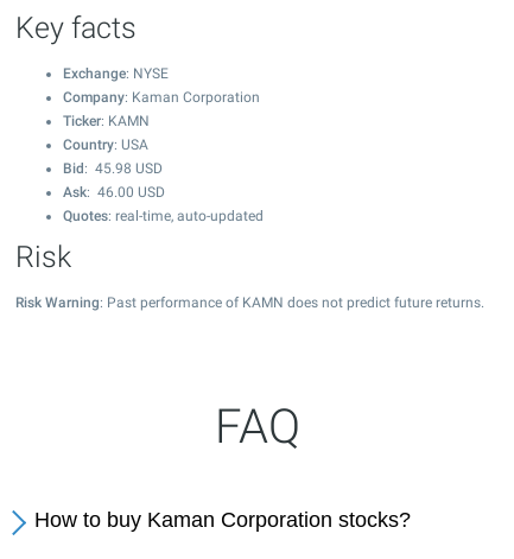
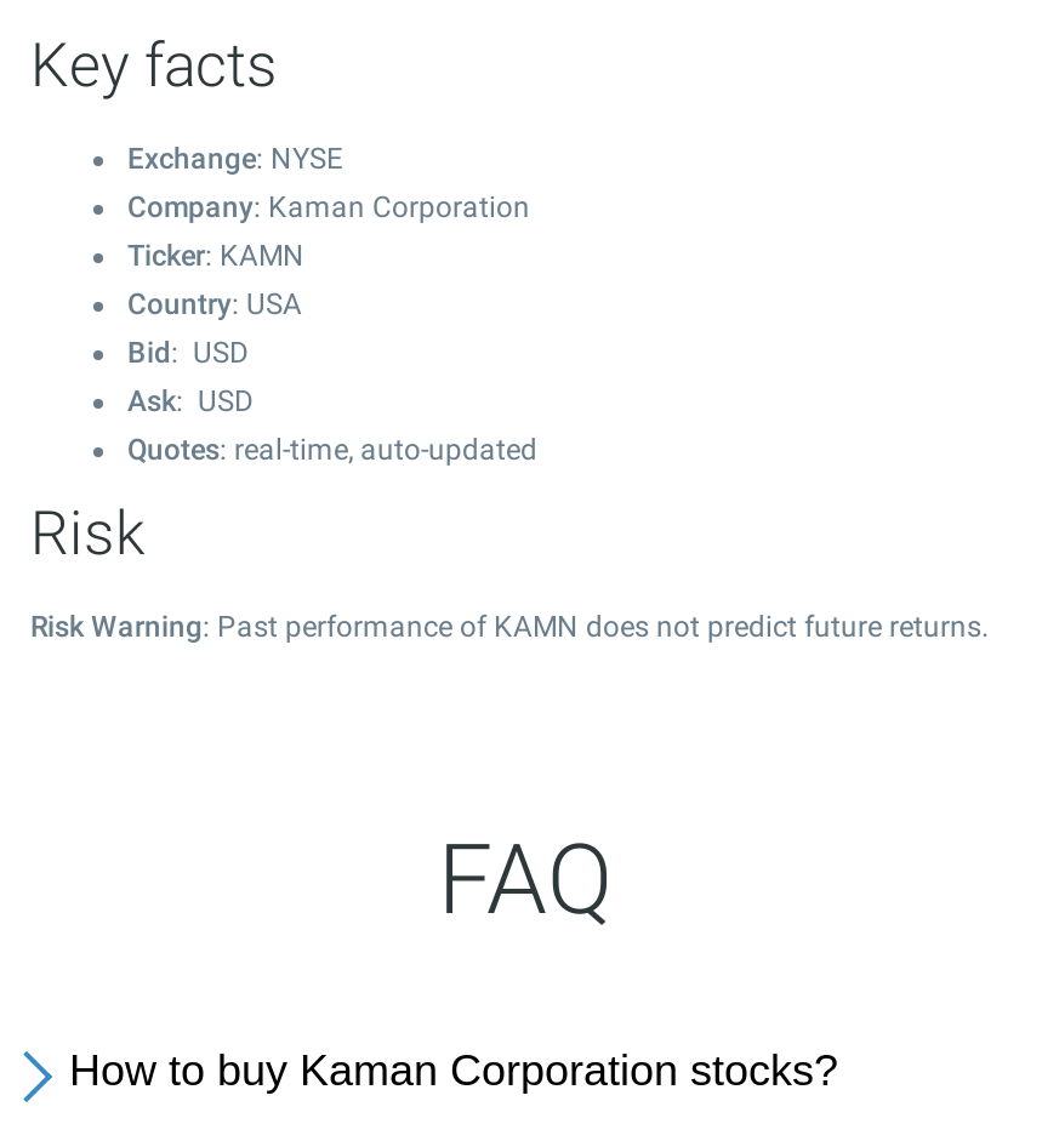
- Bid: 45.98 USD
- Ask: 46.00 USD
+ Bid: USD
+ Ask: USD
